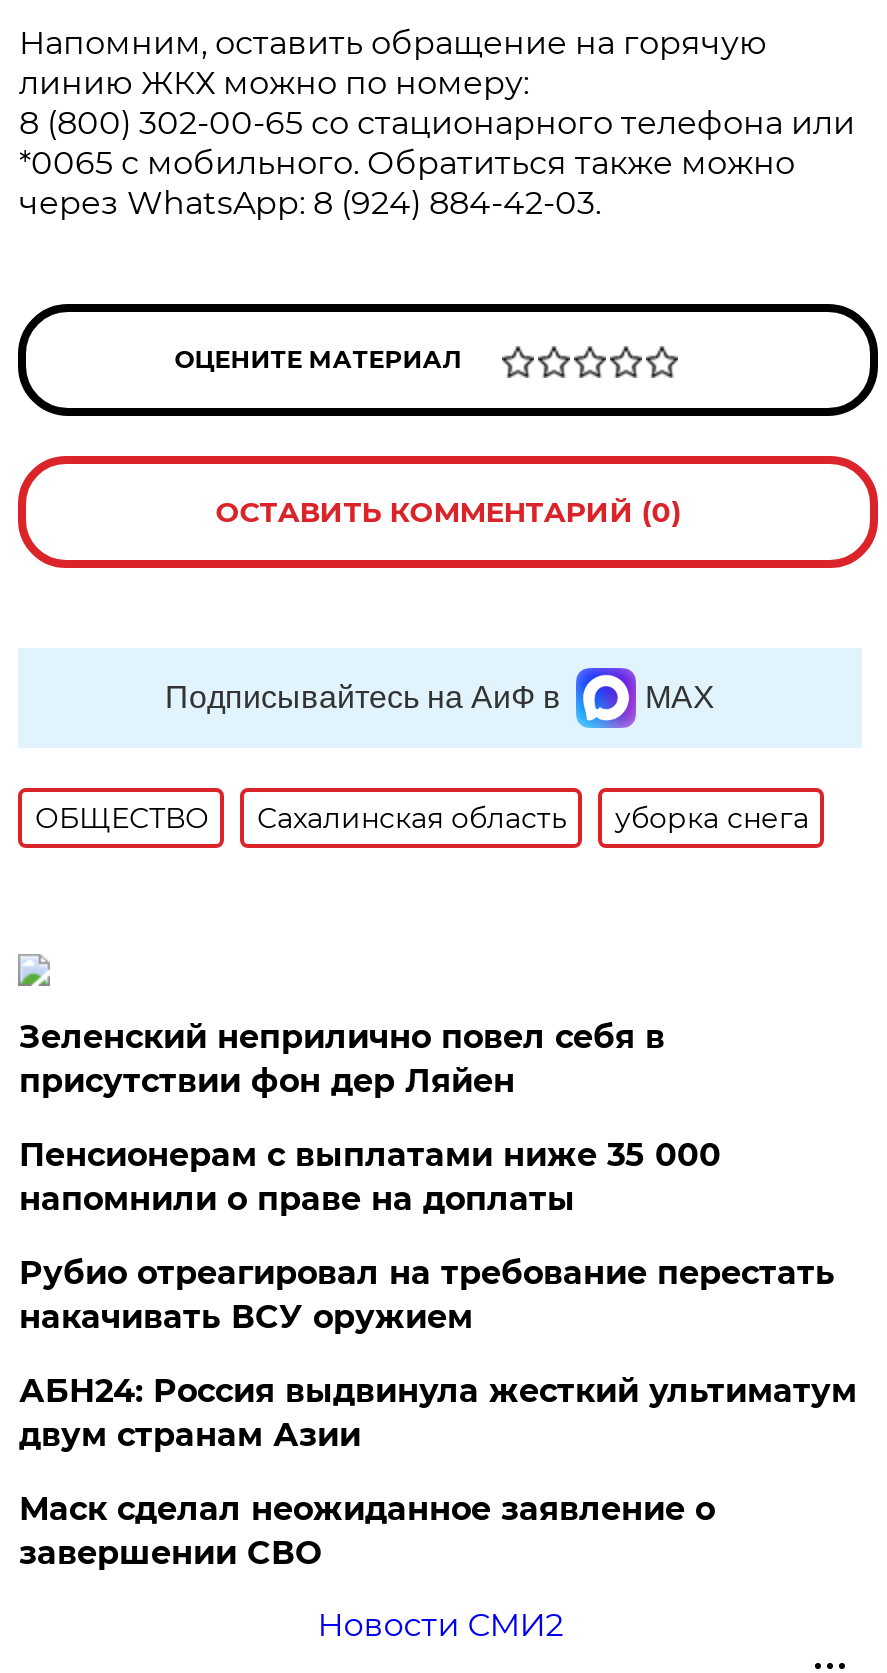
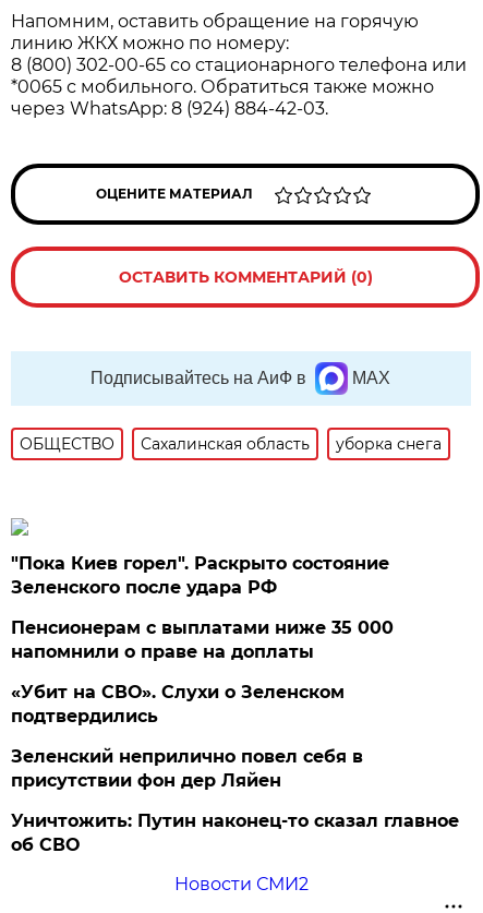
+ "Пока Киев горел". Раскрыто состояние
+ Зеленского после удара РФ

moved down: Зеленский неприлично повел cебя в | присутствии фон дер Ляйен

- Рубио отреагировал на требование перестать
- накачивать ВСУ оружием
+ «Убит на СВО». Слухи о Зеленском
+ подтвердились

- АБН24: Россия выдвинула жесткий ультиматум
- двум странам Азии

- Маск сделал неожиданное заявление о
- завершении СВО
+ Уничтожить: Путин наконец-то сказал главное
+ об СВО
